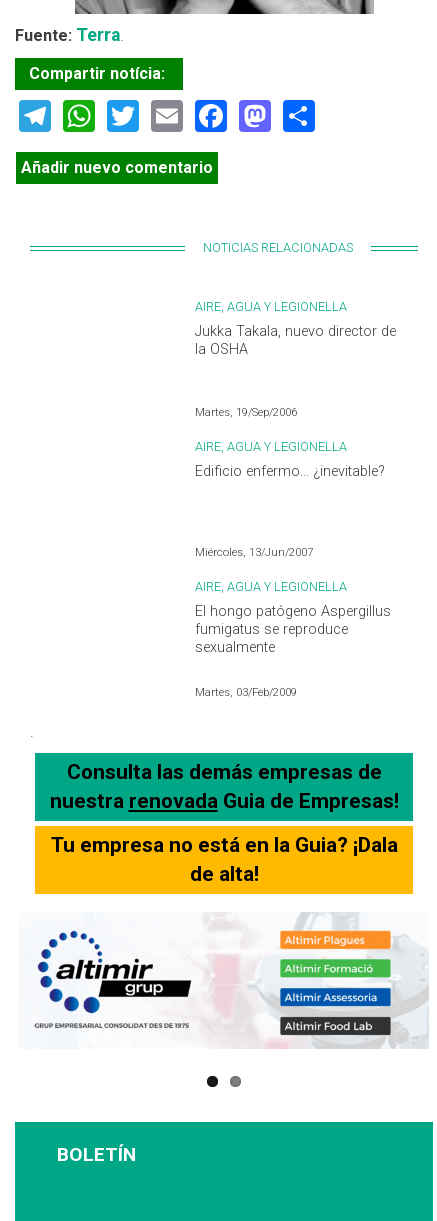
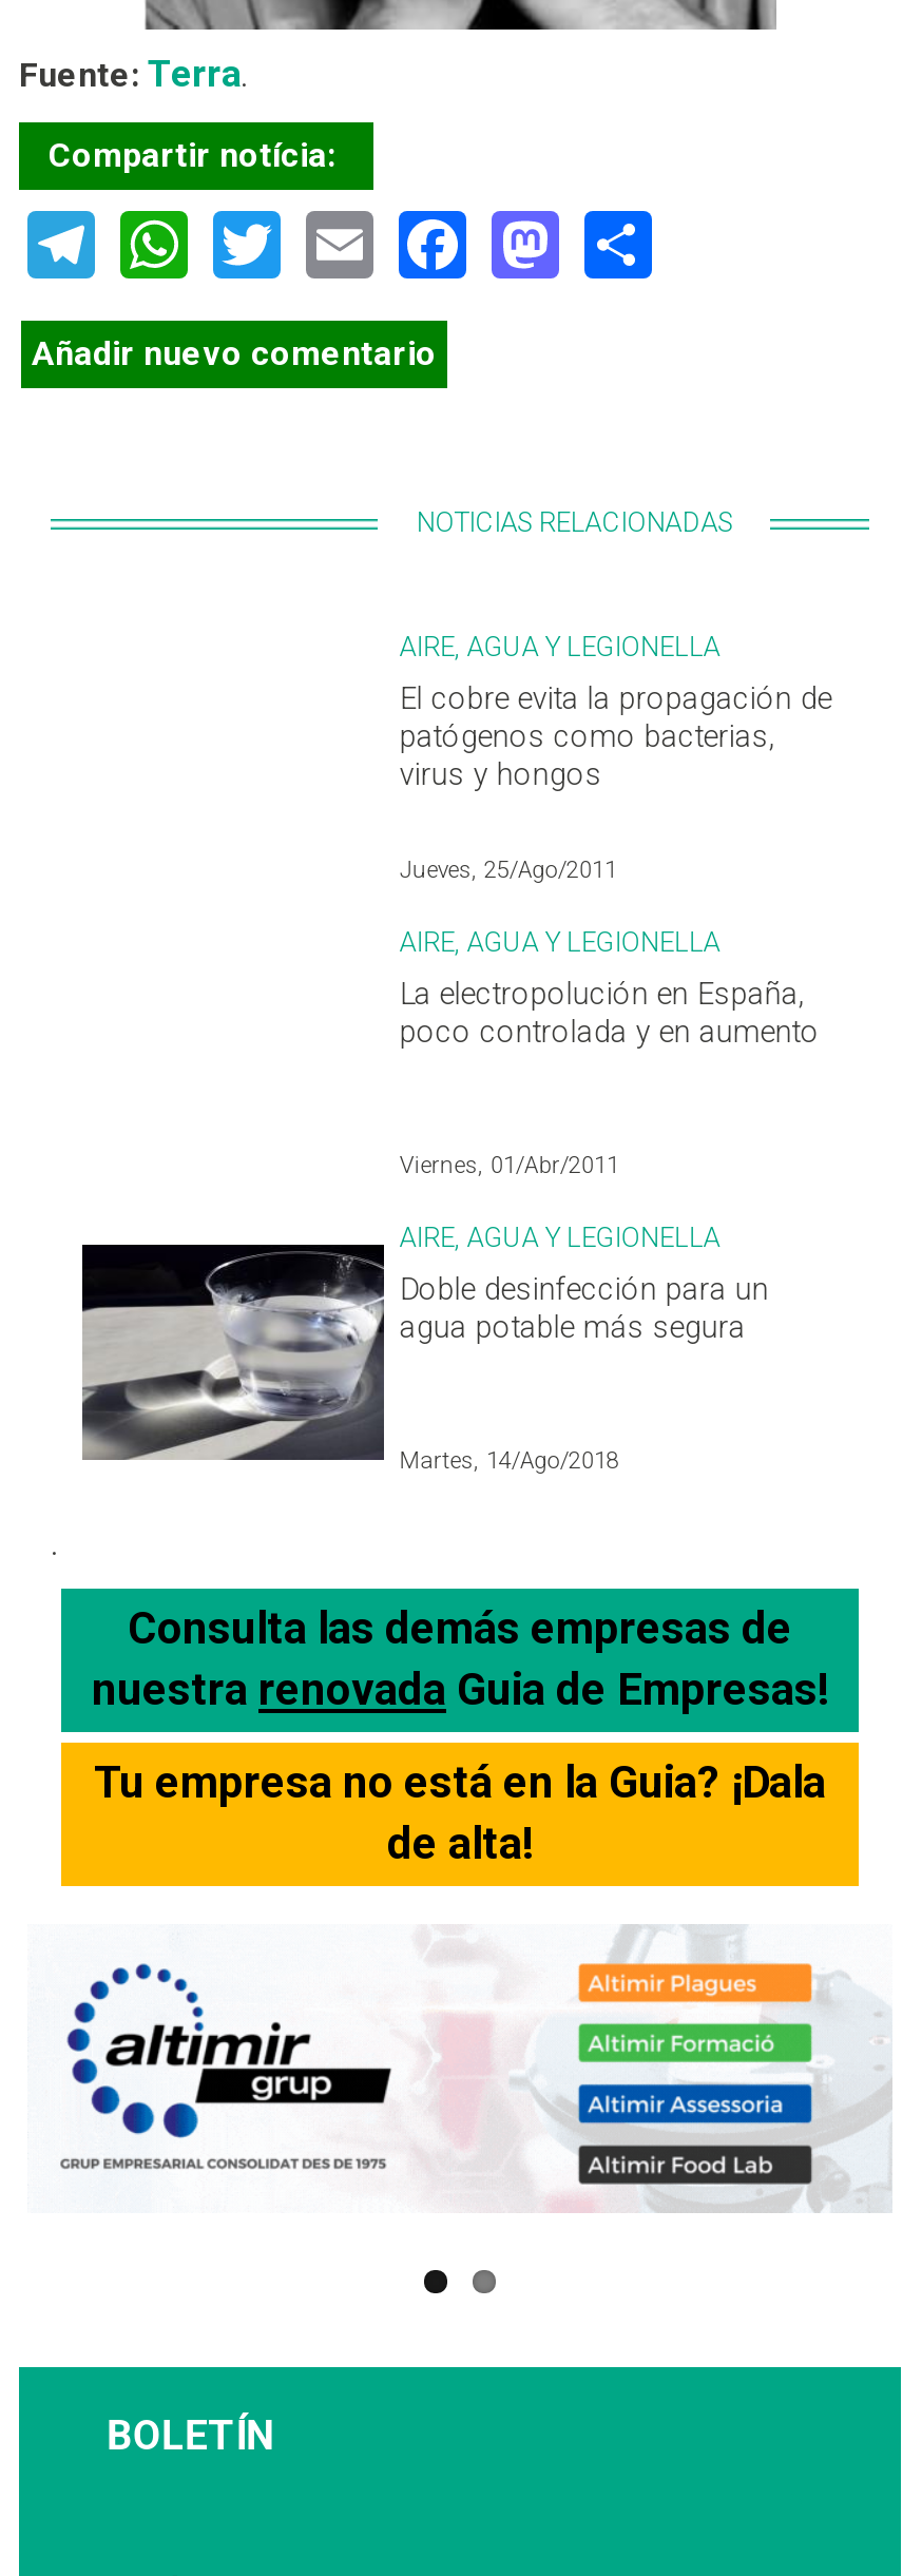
- Jukka Takala, nuevo director de
- la OSHA
+ El cobre evita la propagación de
+ patógenos como bacterias,
+ virus y hongos

- Martes, 19/Sep/2006
+ Jueves, 25/Ago/2011

- Edificio enfermo... ¿inevitable?
+ La electropolución en España,
+ poco controlada y en aumento

- Miércoles, 13/Jun/2007
+ Viernes, 01/Abr/2011

+ [image]

- El hongo patógeno Aspergillus
- fumigatus se reproduce
- sexualmente
+ Doble desinfección para un
+ agua potable más segura

- Martes, 03/Feb/2009
+ Martes, 14/Ago/2018
